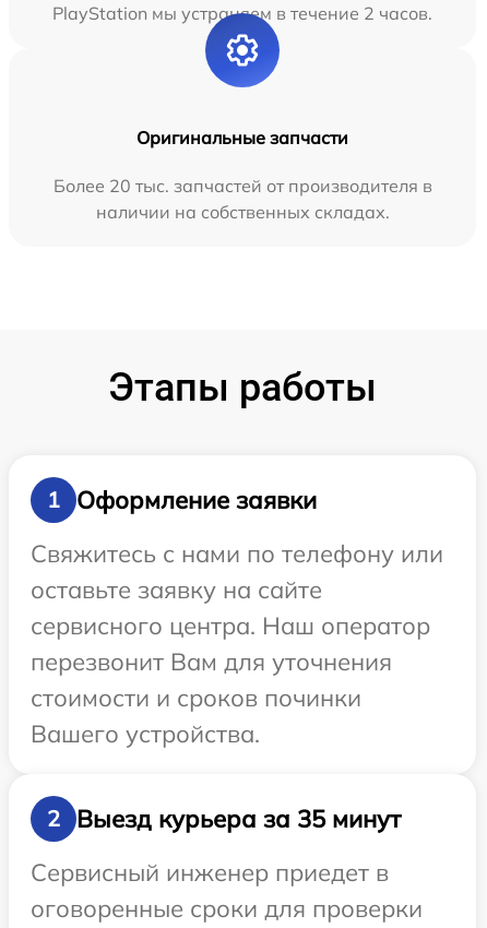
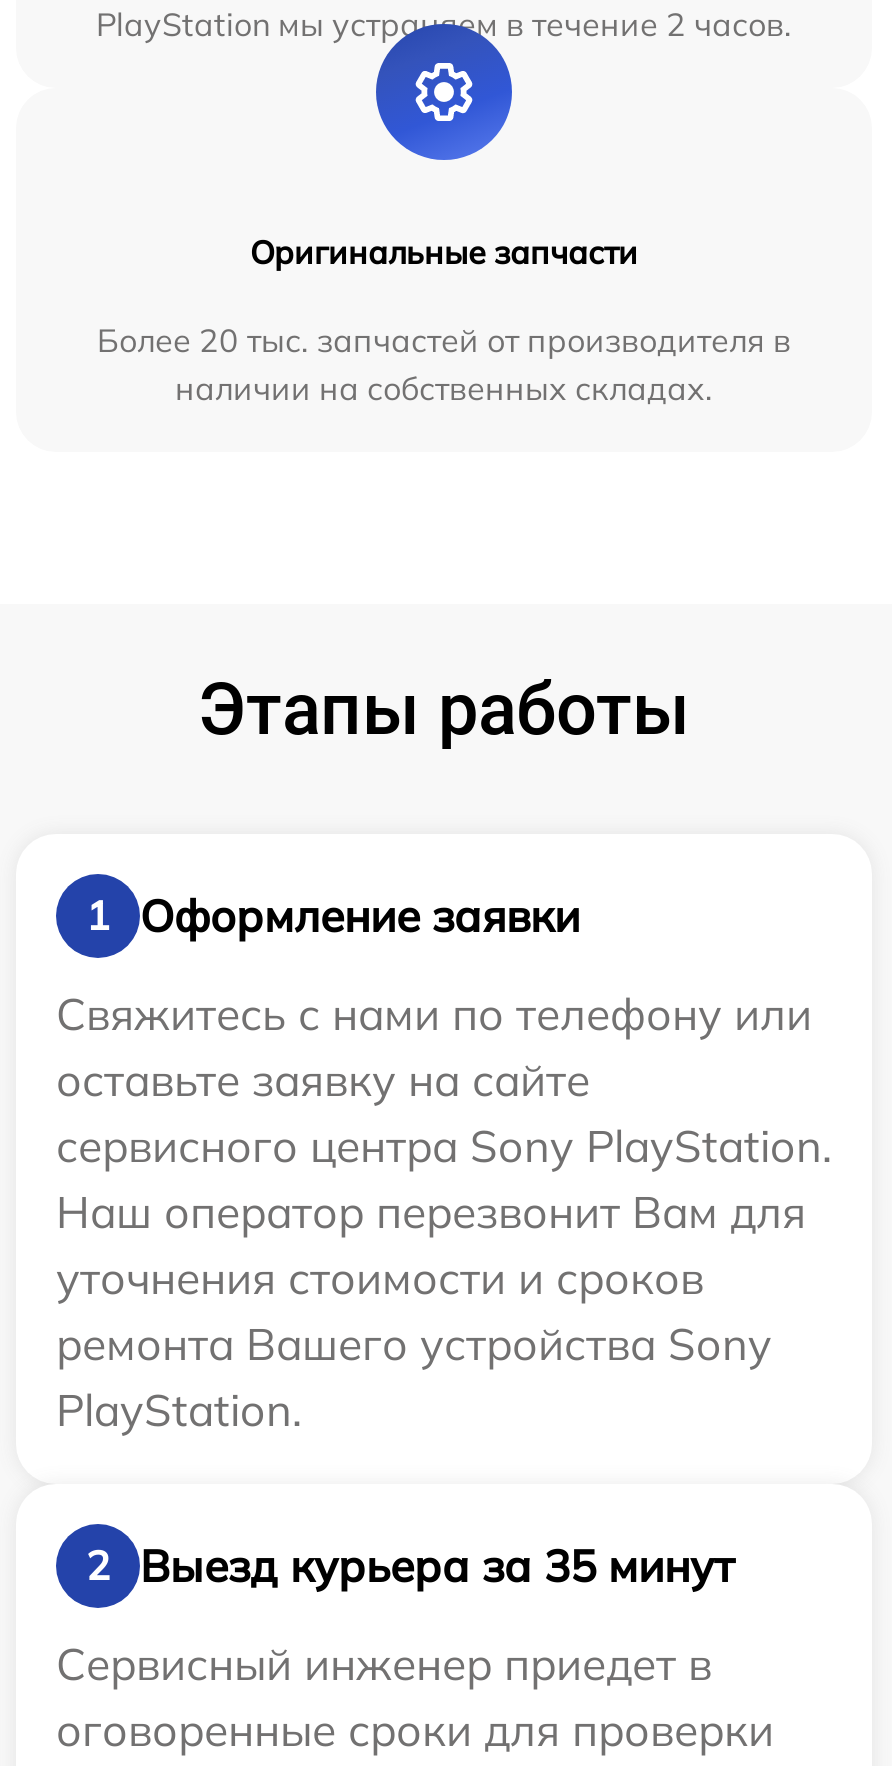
- сервисного центра. Наш оператор
- перезвонит Вам для уточнения
- стоимости и сроков починки
- Вашего устройства.
+ сервисного центра Sony PlayStation.
+ Наш оператор перезвонит Вам для
+ уточнения стоимости и сроков
+ ремонта Вашего устройства Sony
+ PlayStation.
